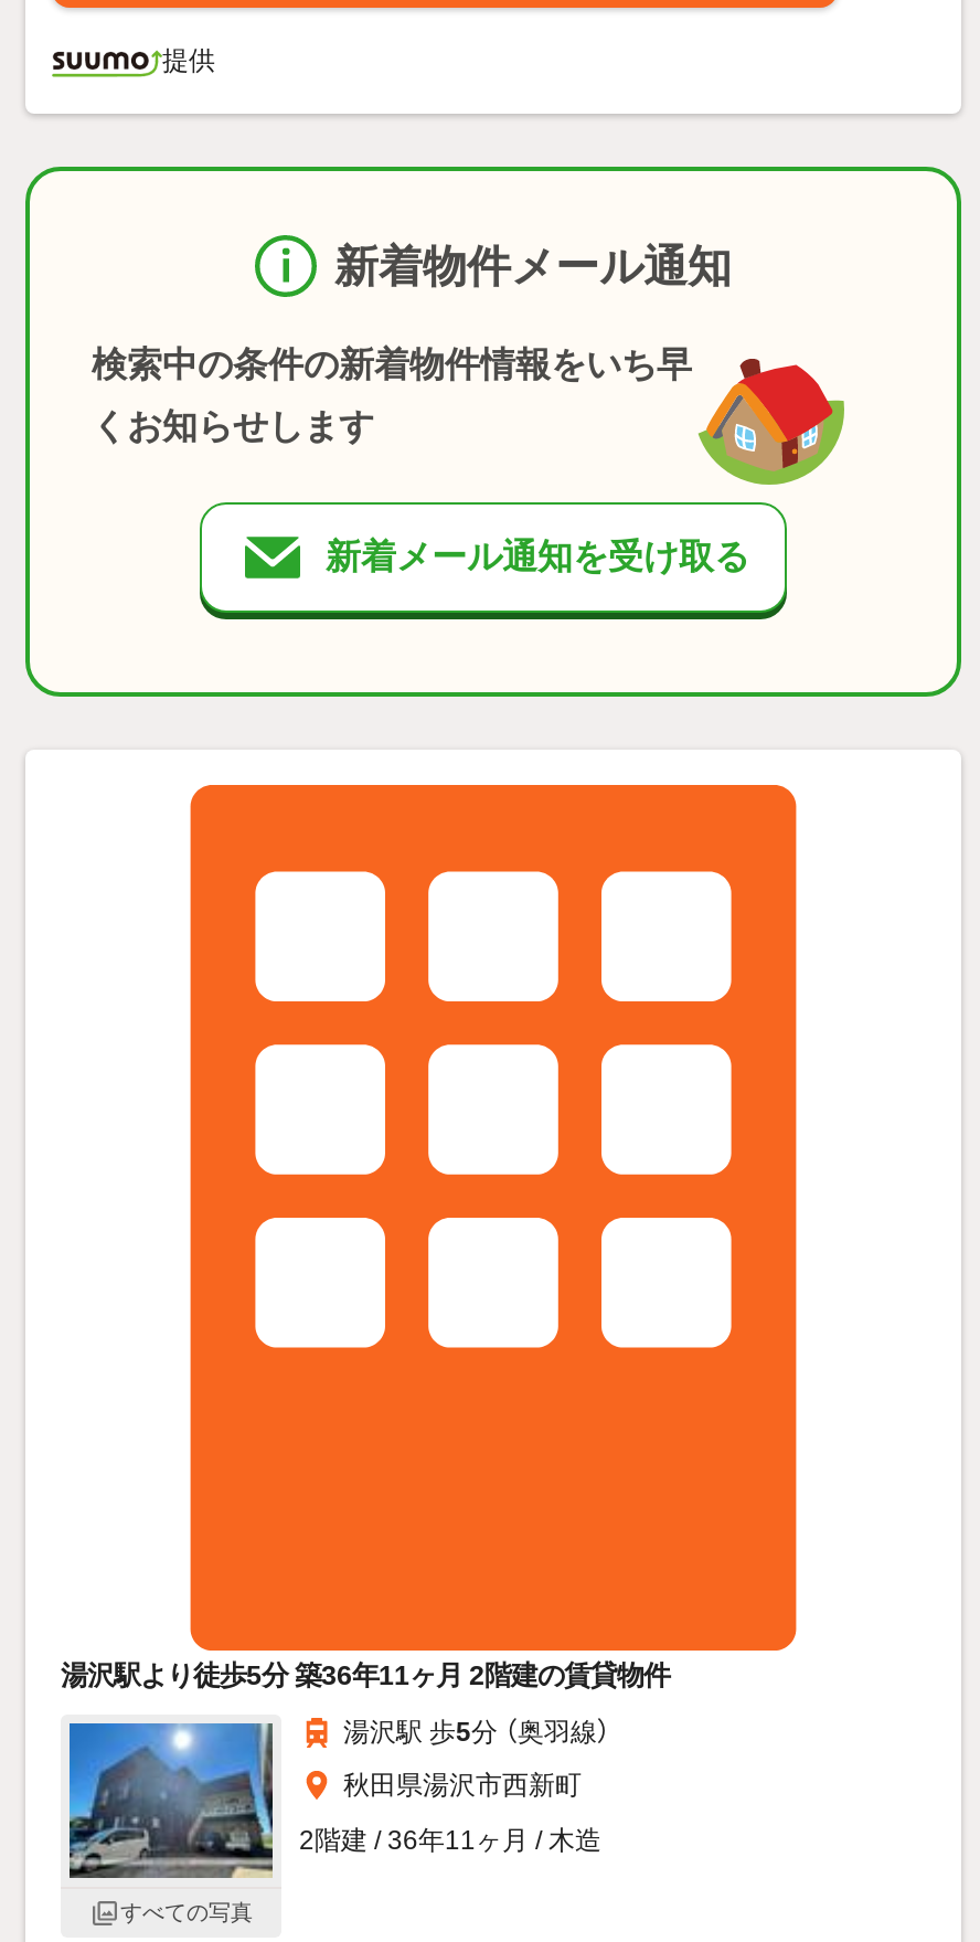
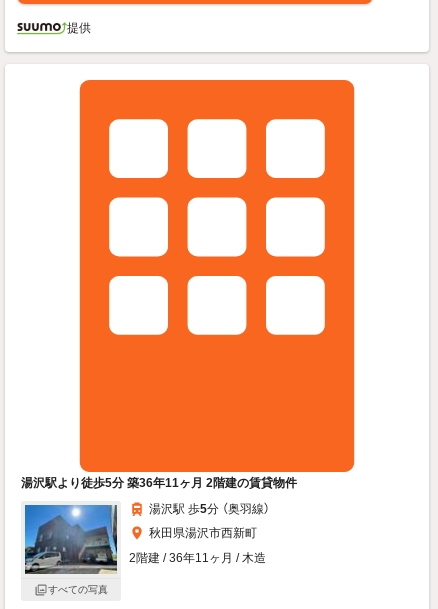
- [image]
- 新着物件メール通知
- 検索中の条件の新着物件情報をいち早
- くお知らせします
- 新着メール通知を受け取る
